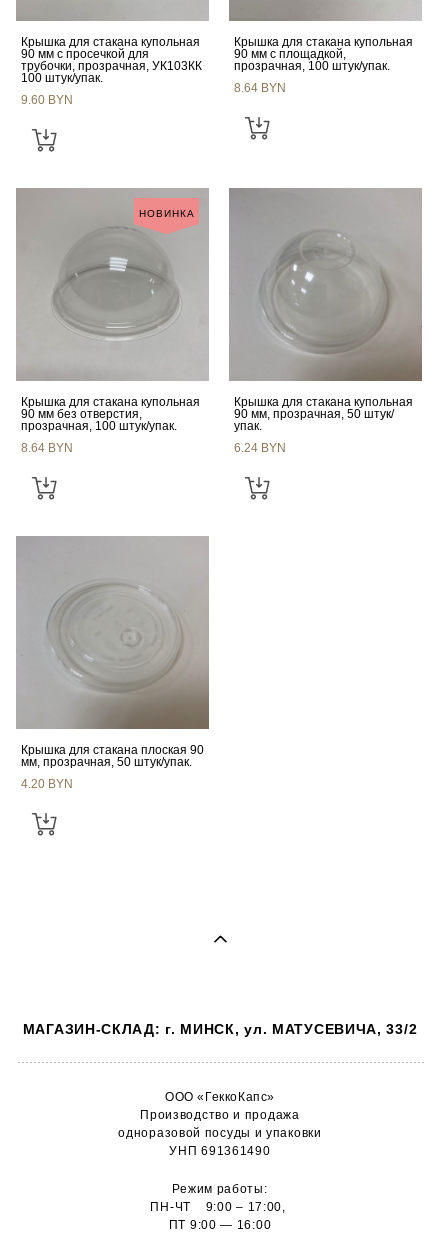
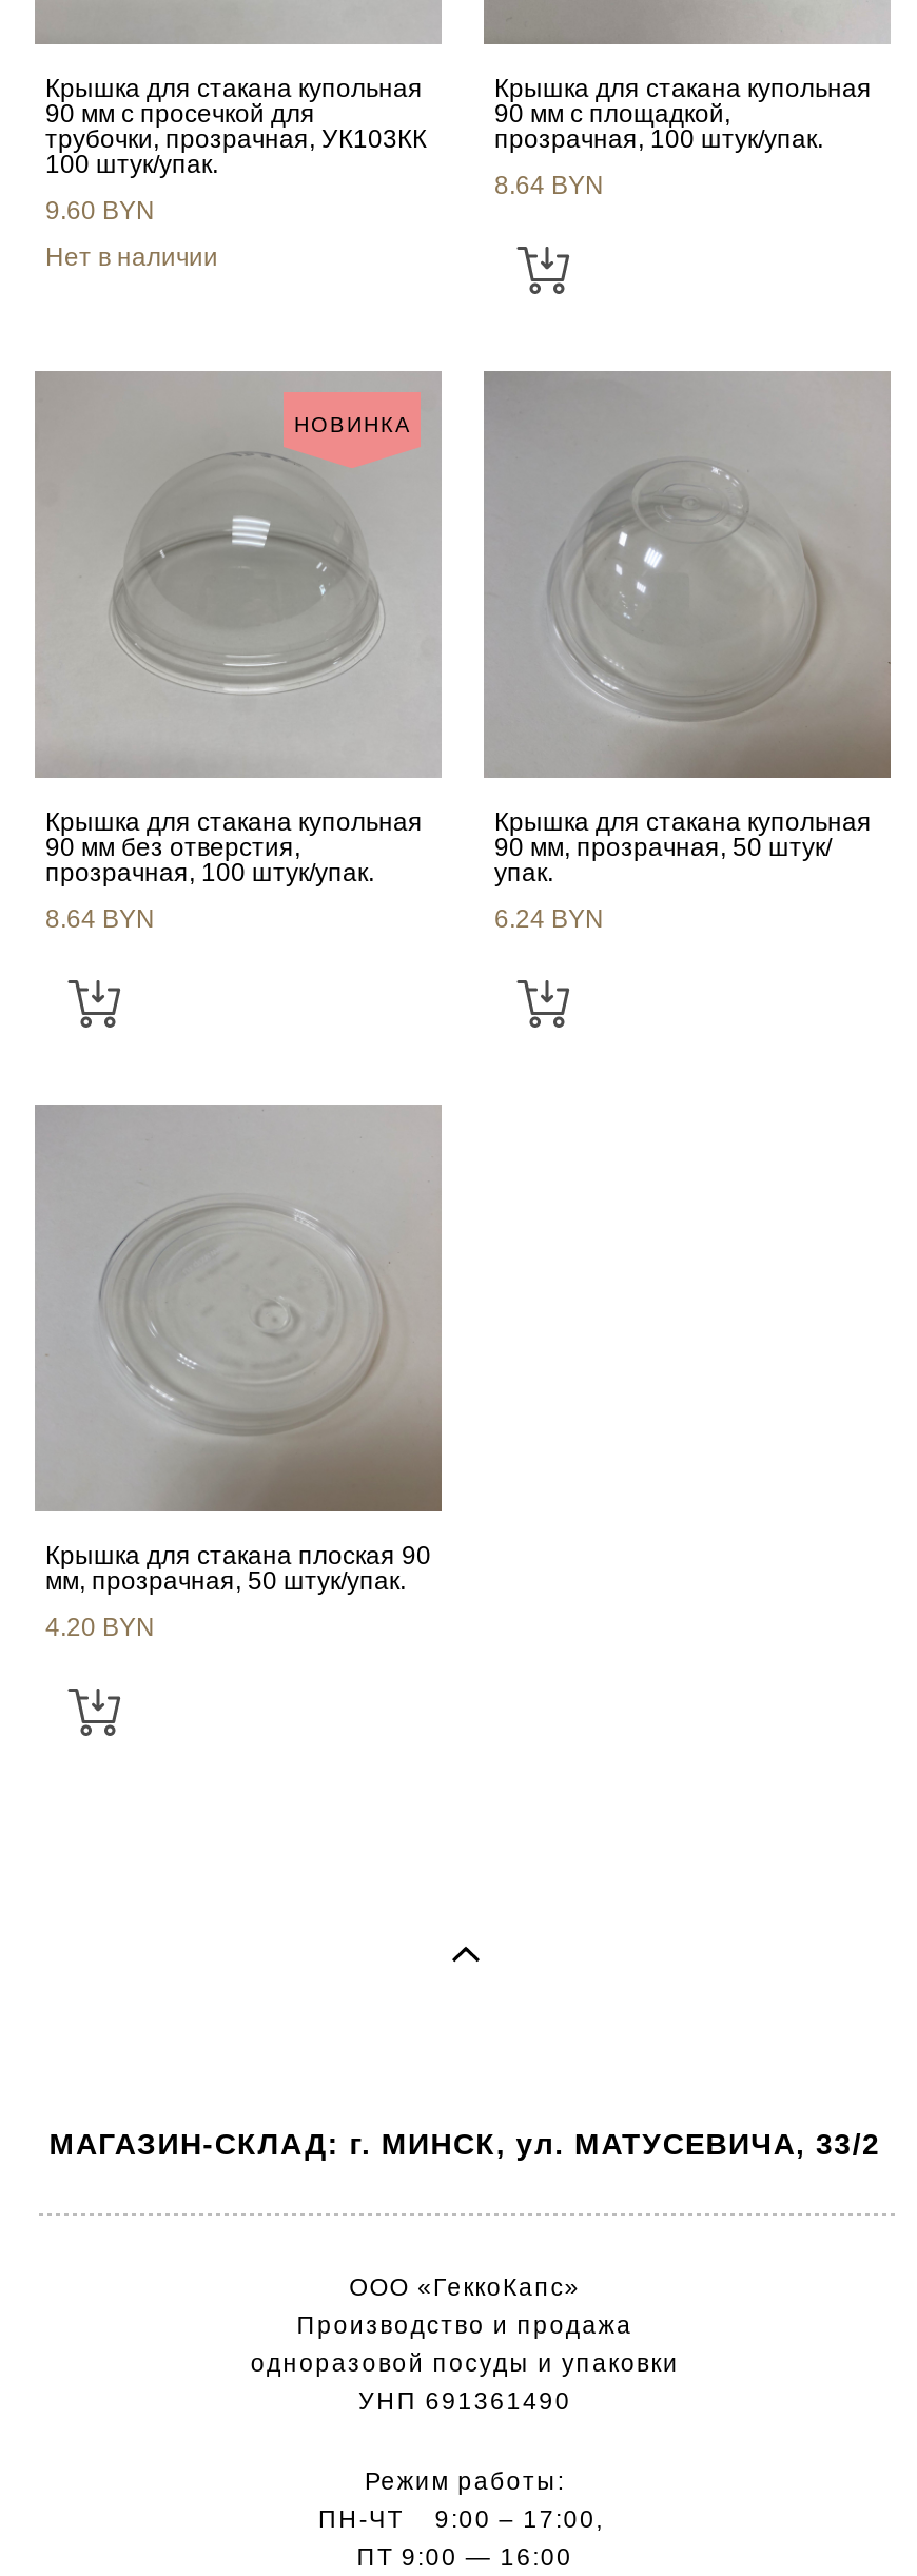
+ Нет в наличии
